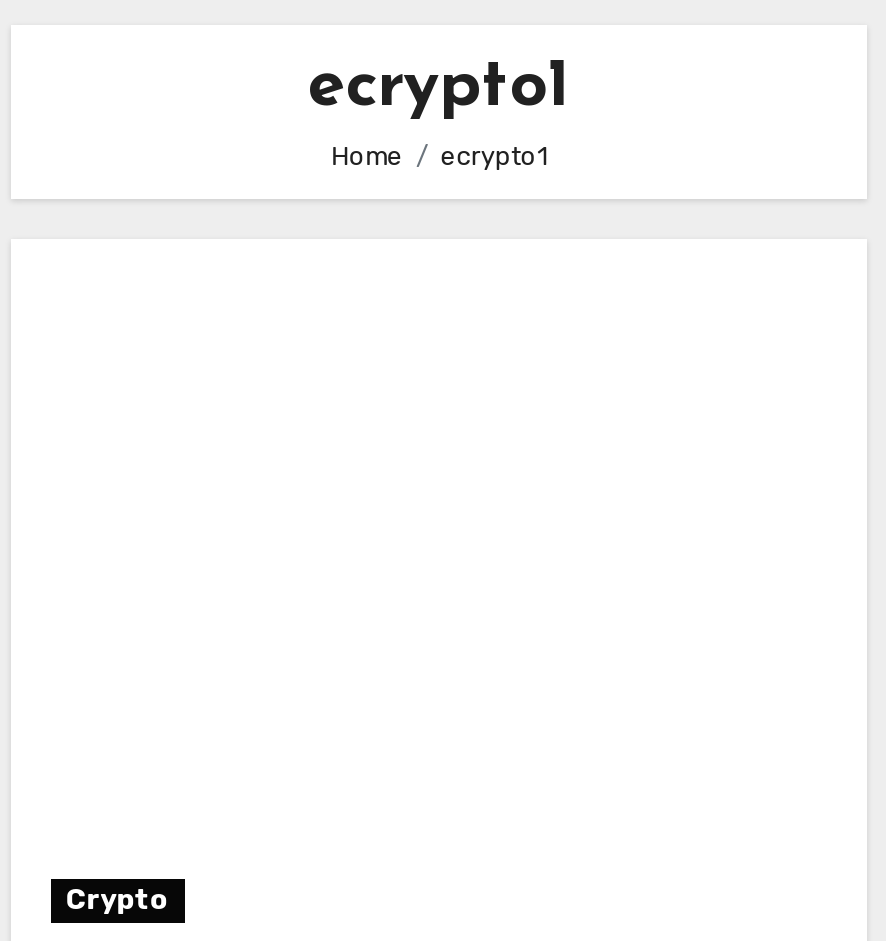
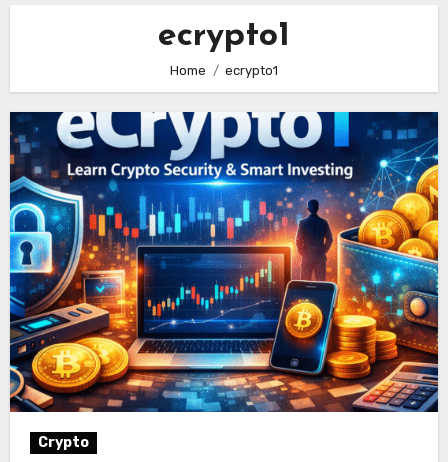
+ [image]
